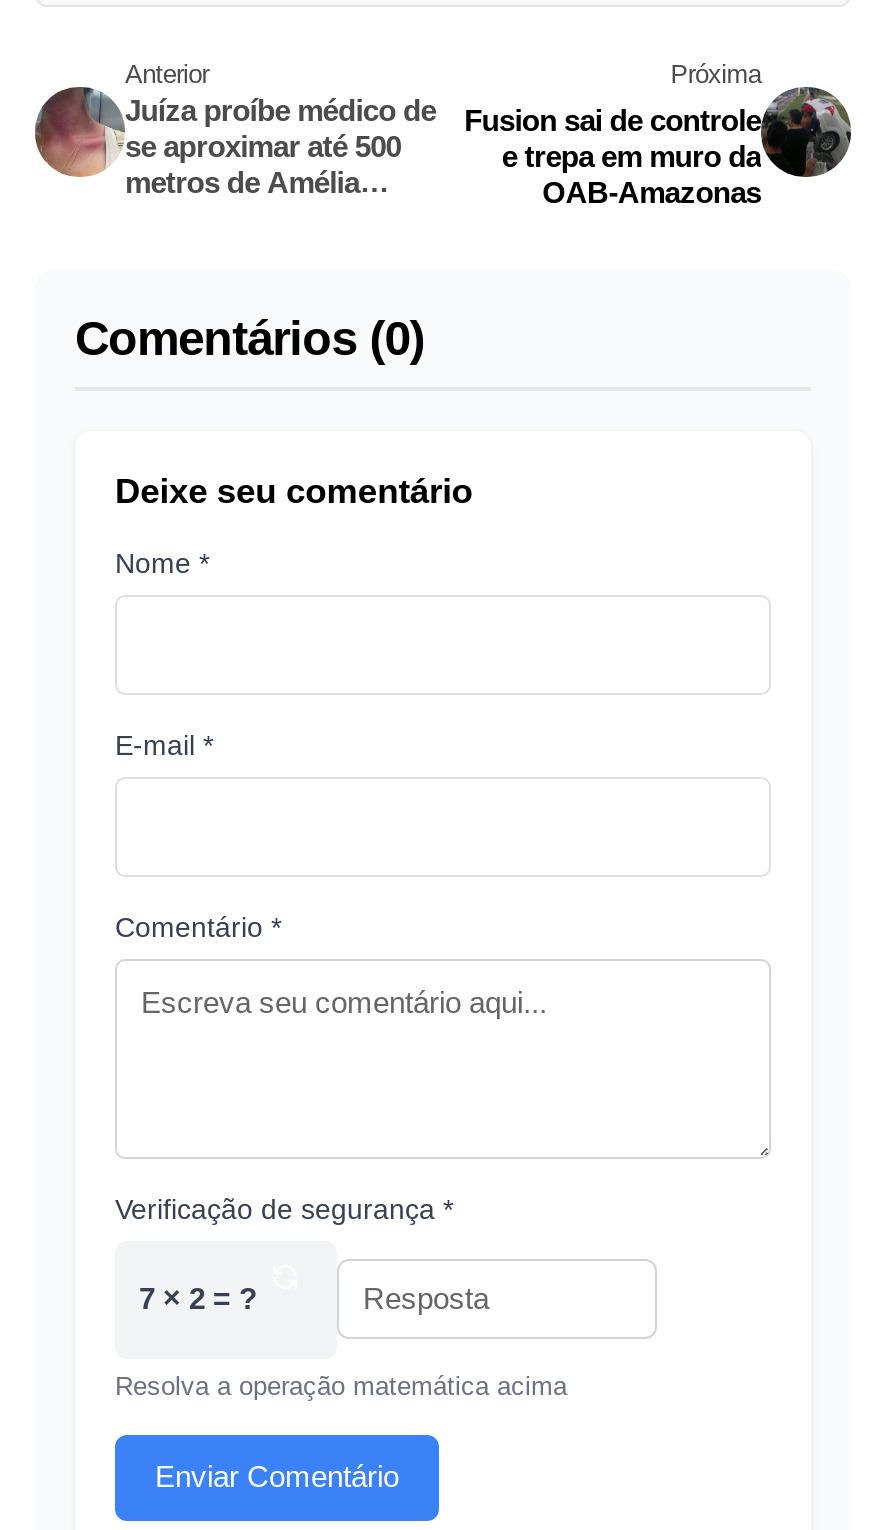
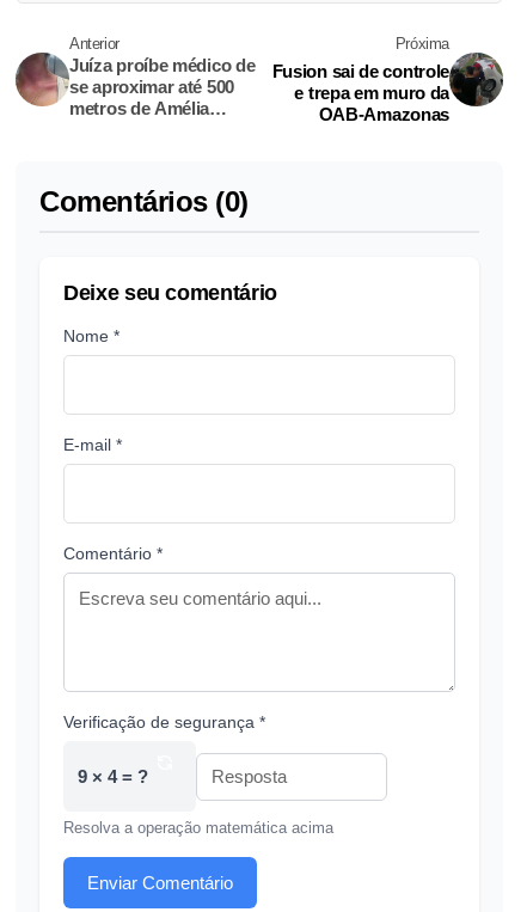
- 7 × 2 = ?
+ 9 × 4 = ?
